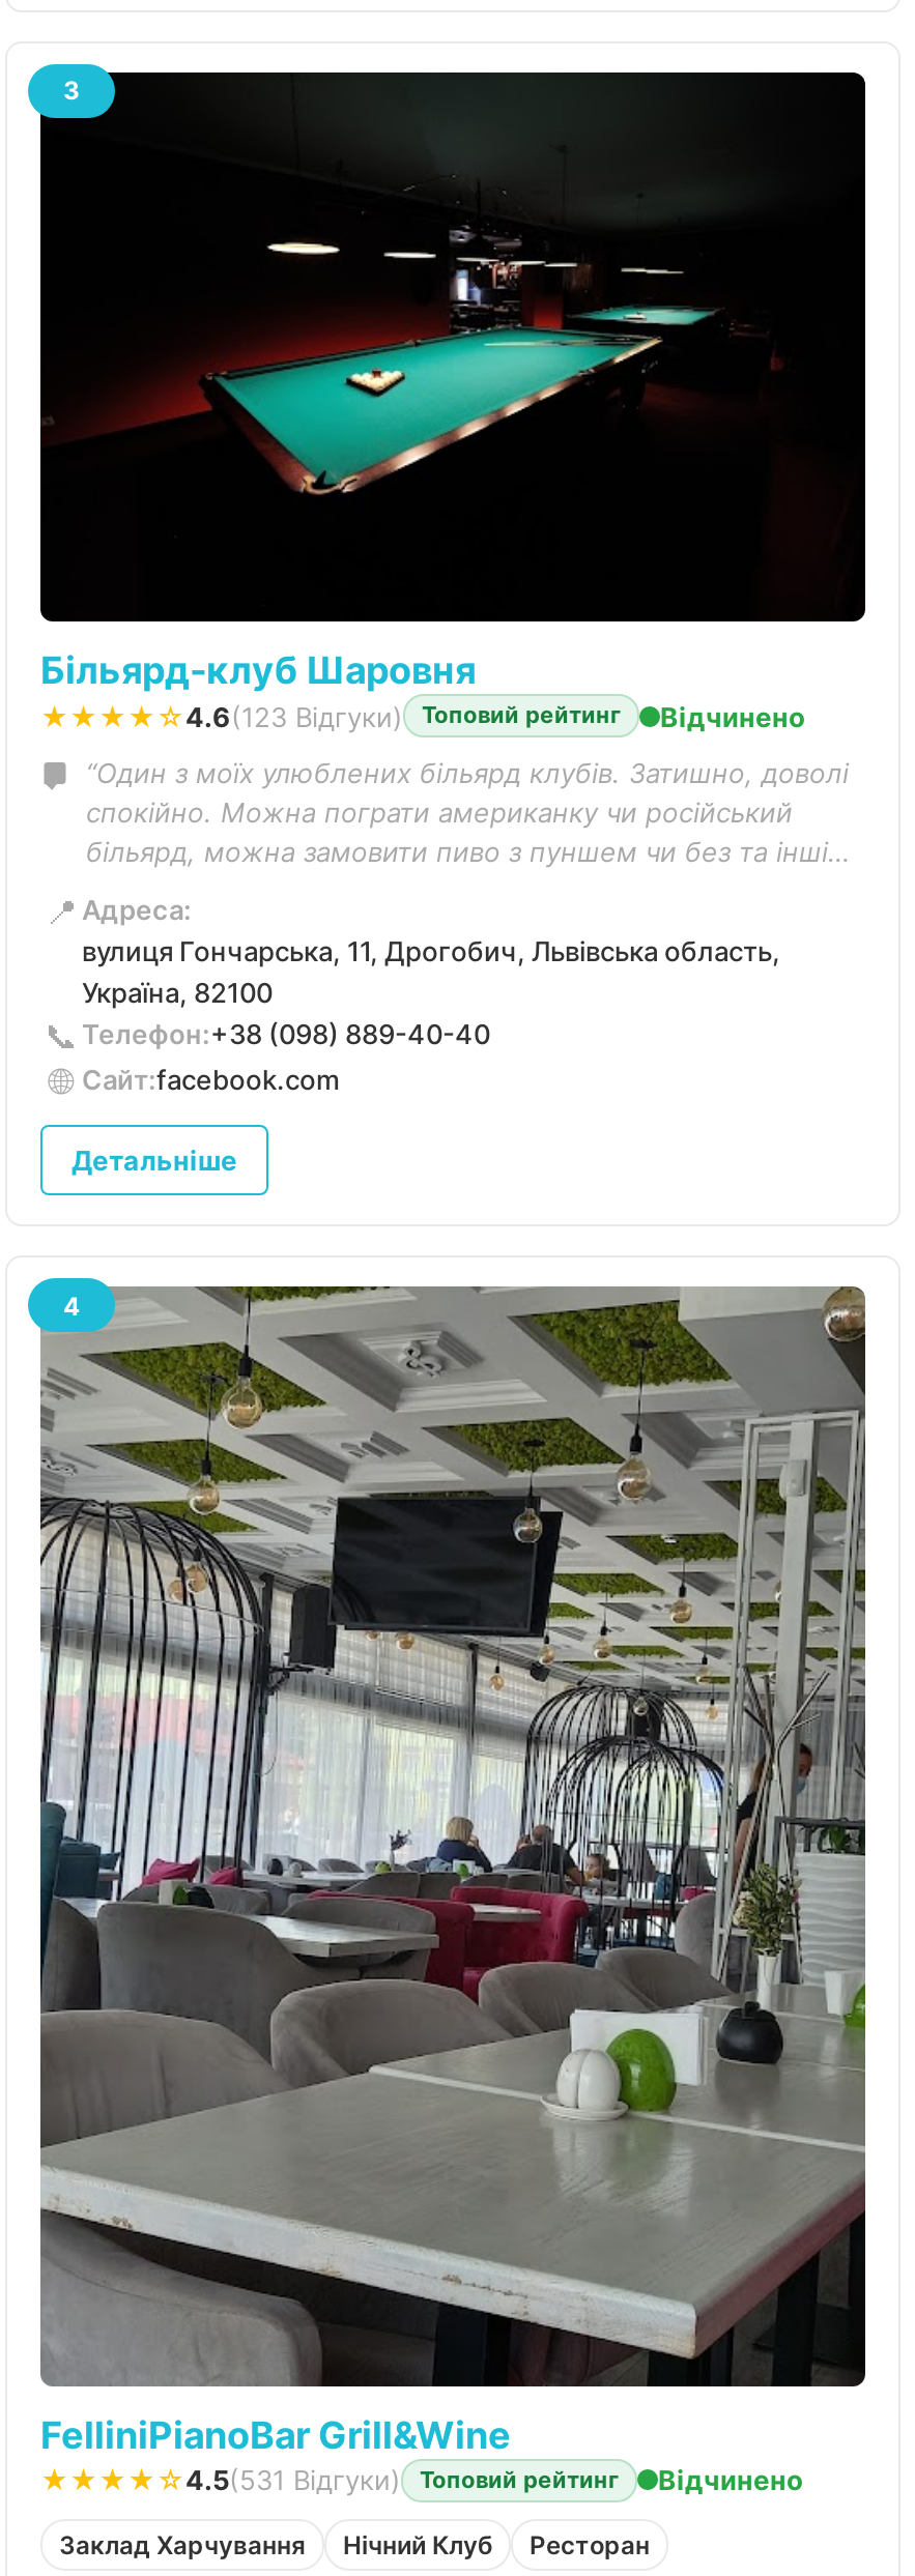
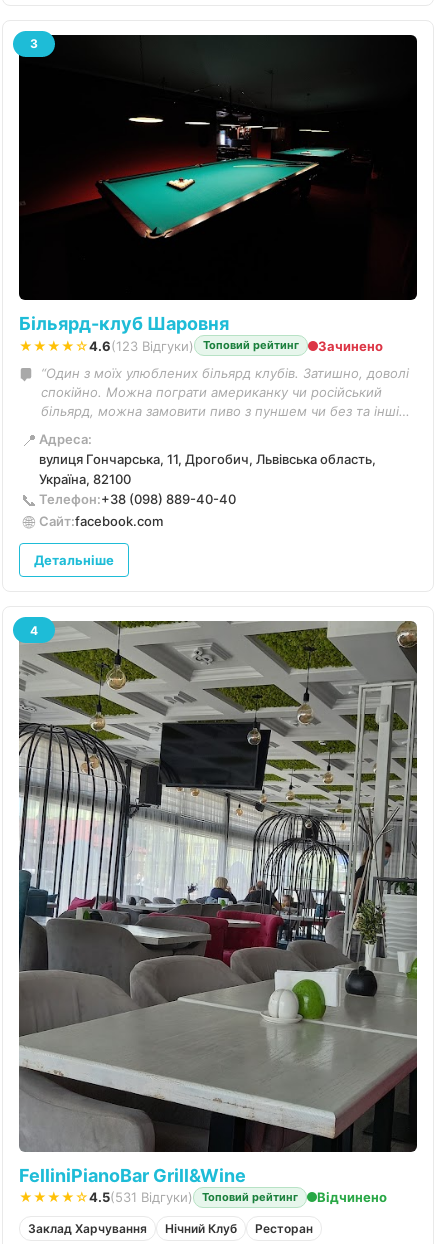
- Відчинено
+ Зачинено
